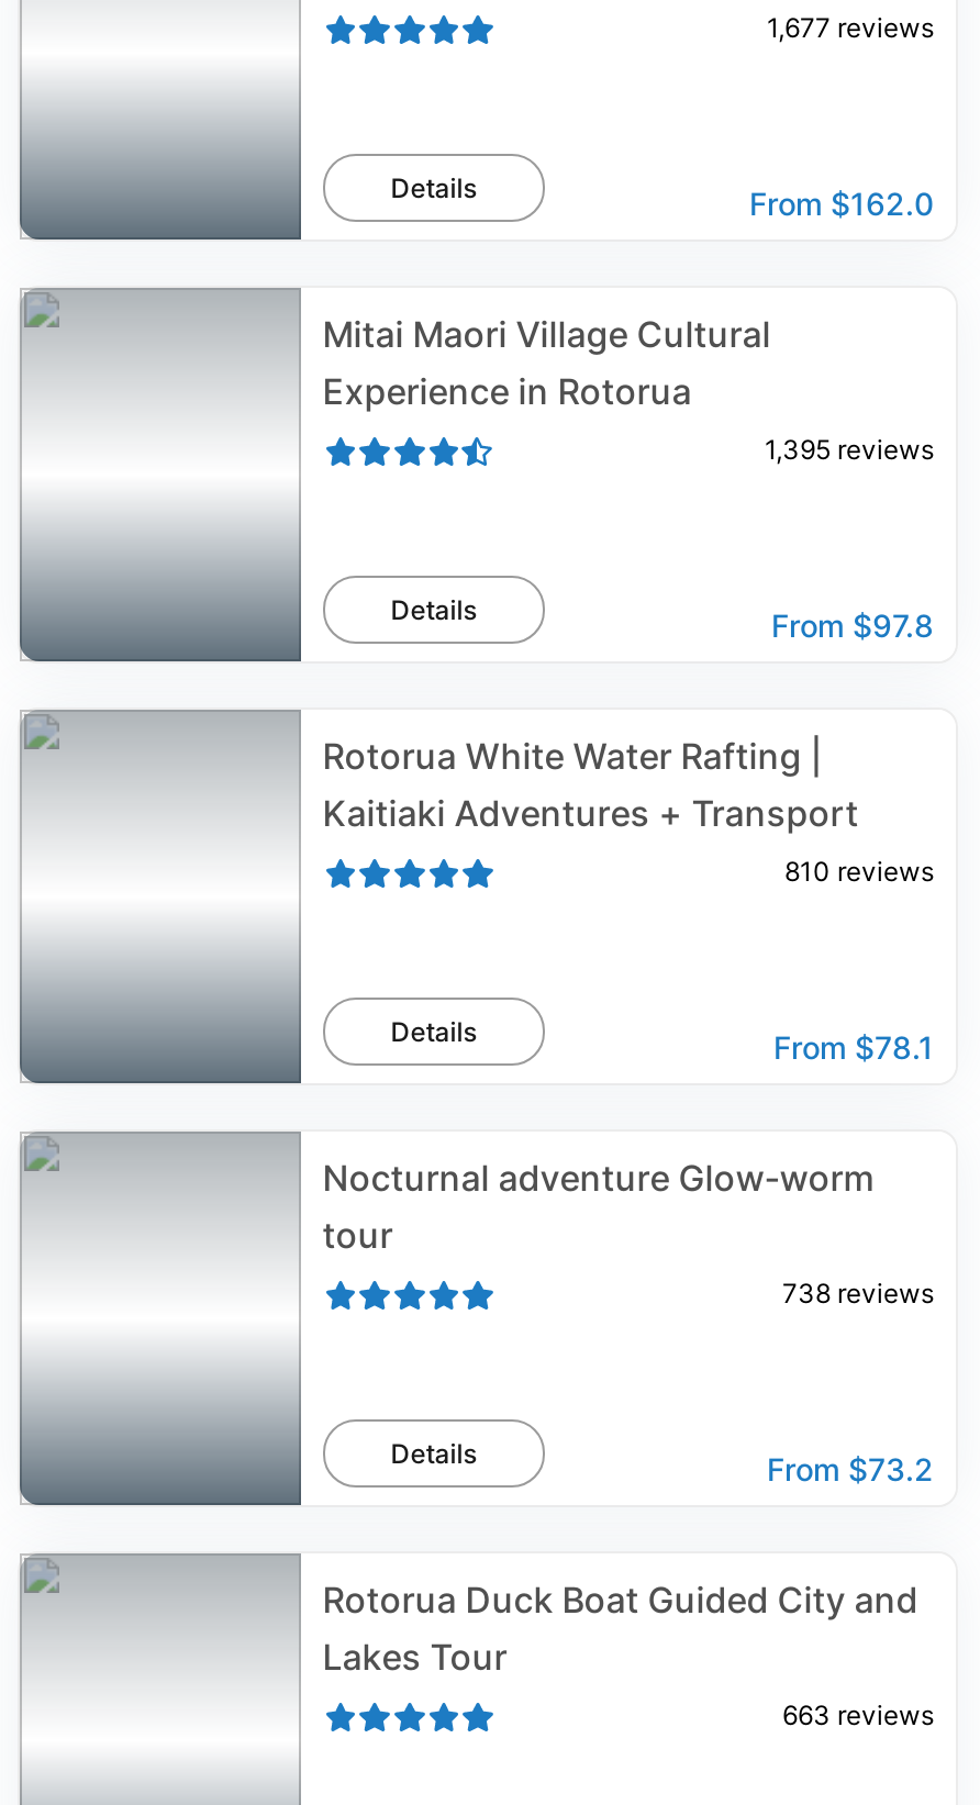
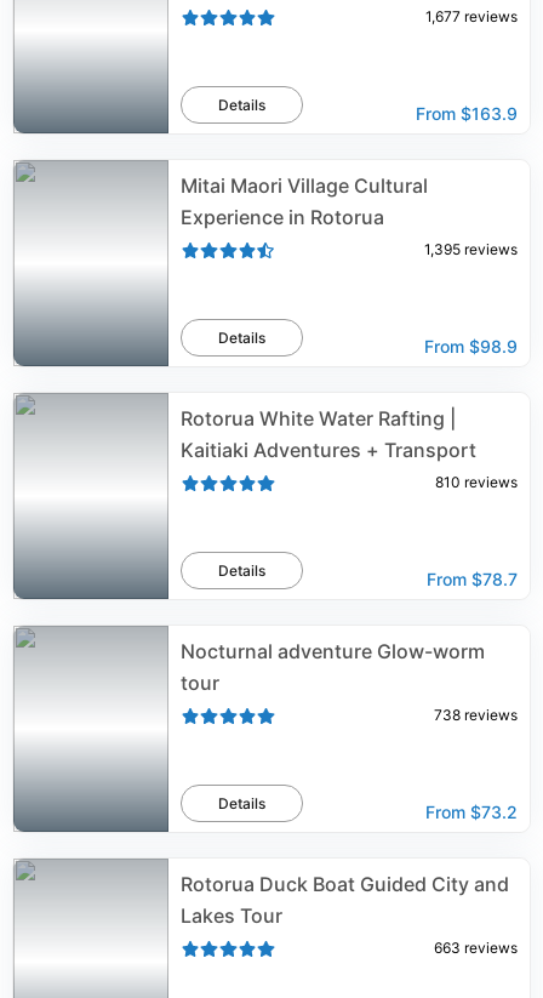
- From $162.0
+ From $163.9

- From $97.8
+ From $98.9

- From $78.1
+ From $78.7
